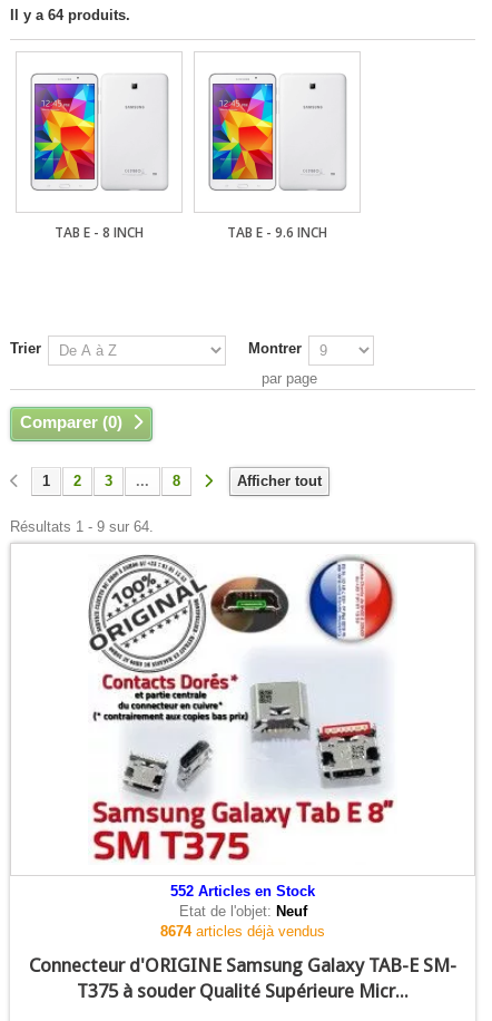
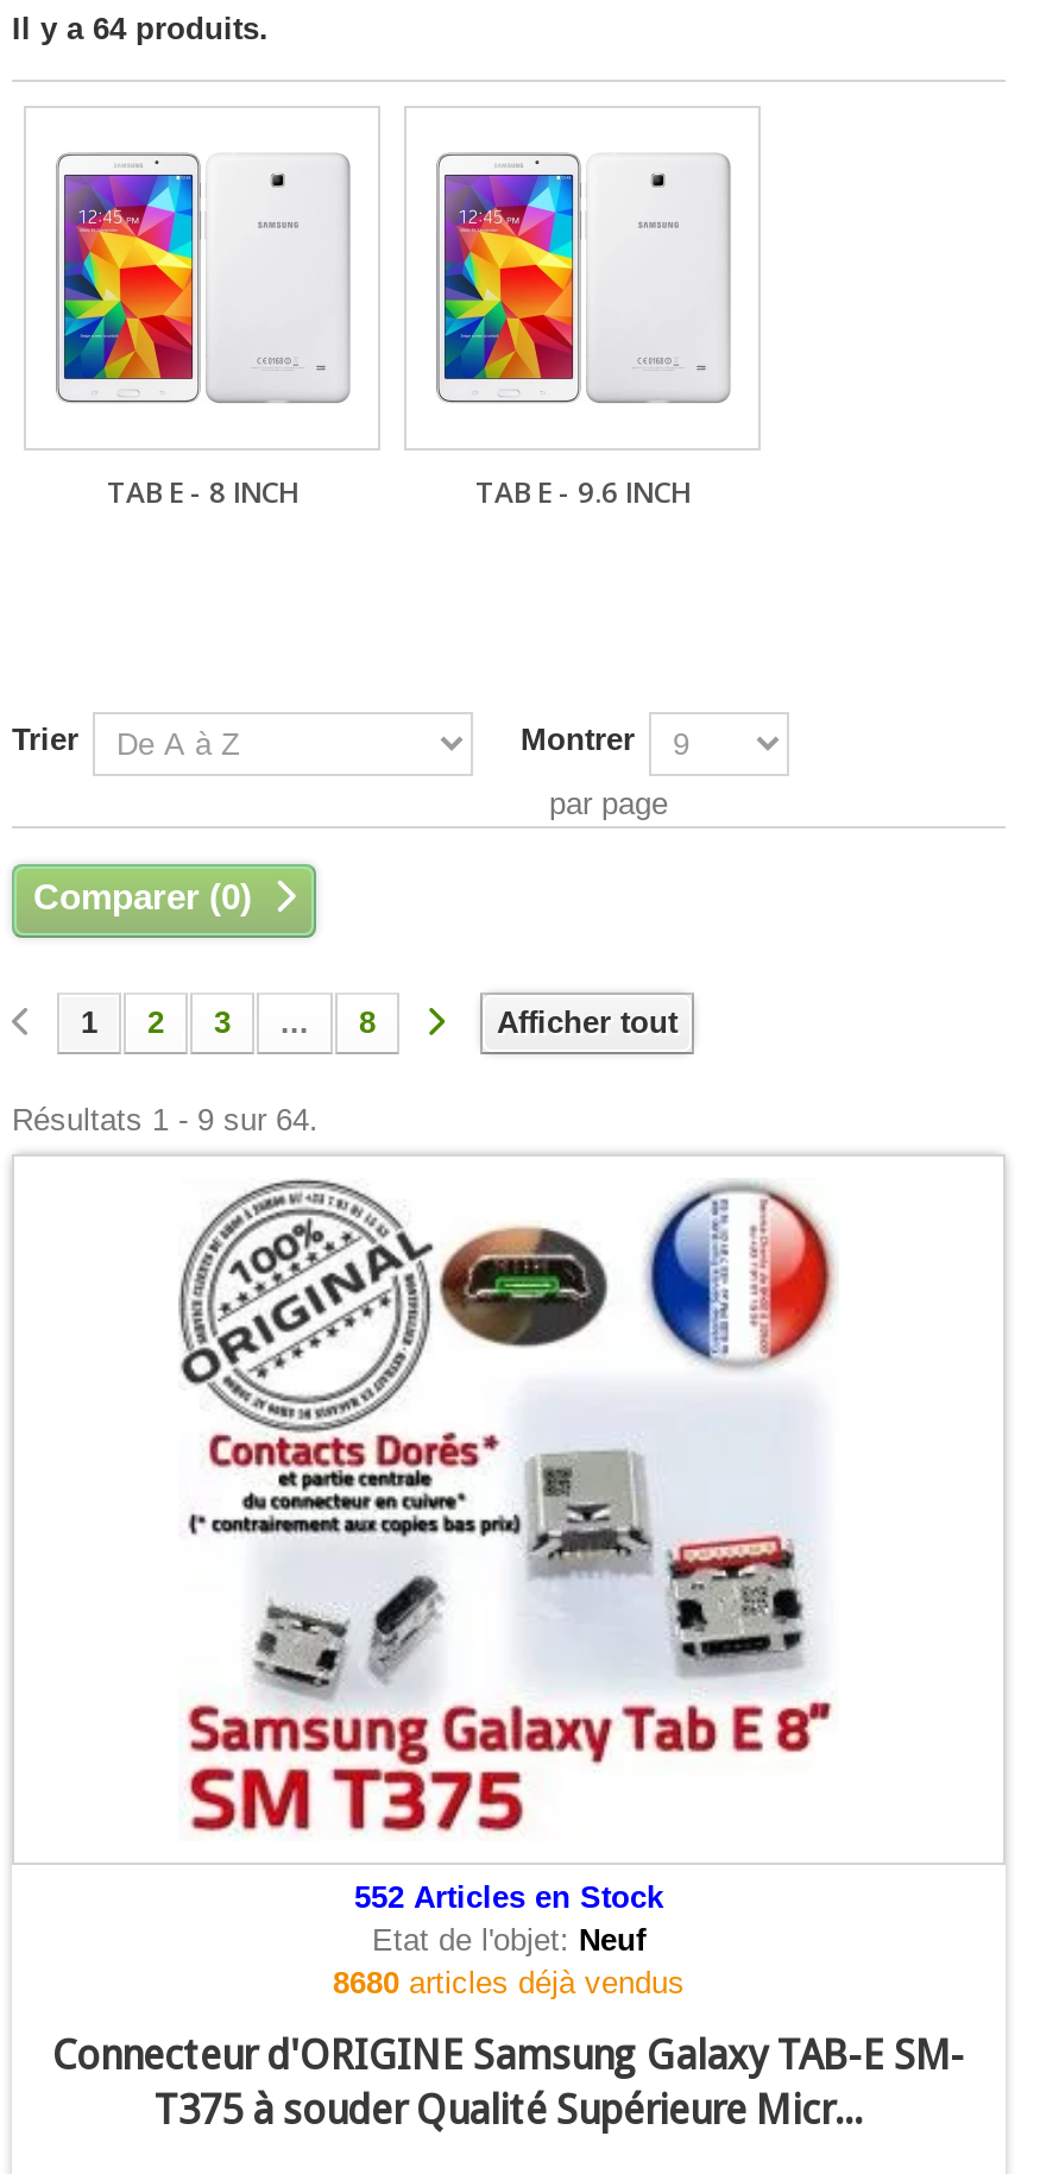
- 8674 articles déjà vendus
+ 8680 articles déjà vendus
